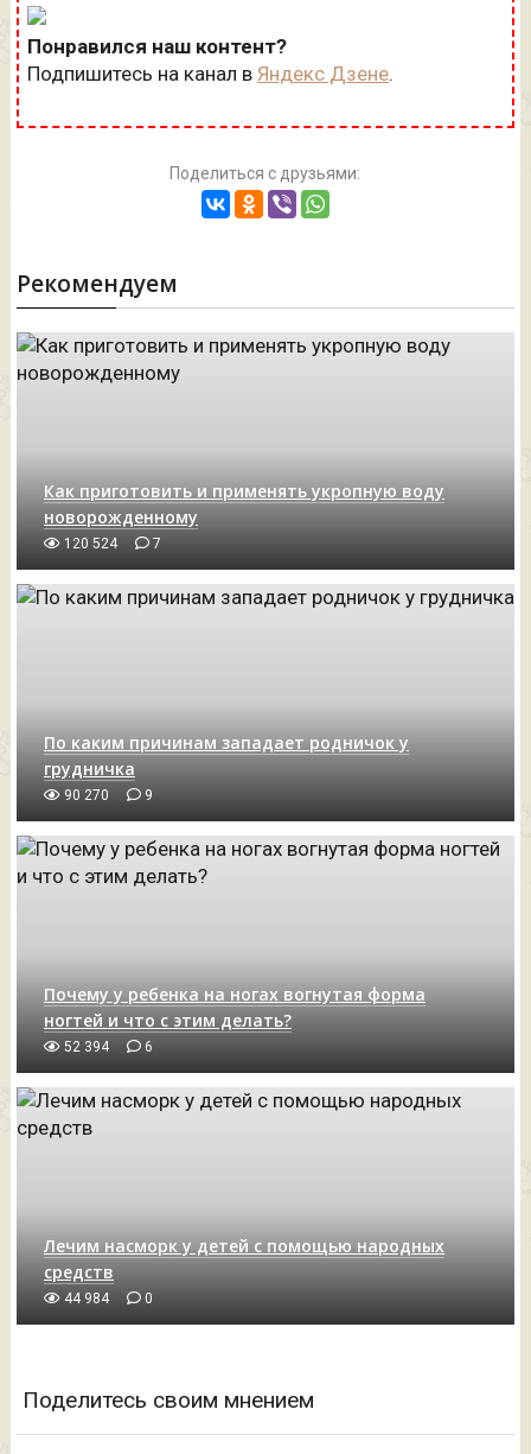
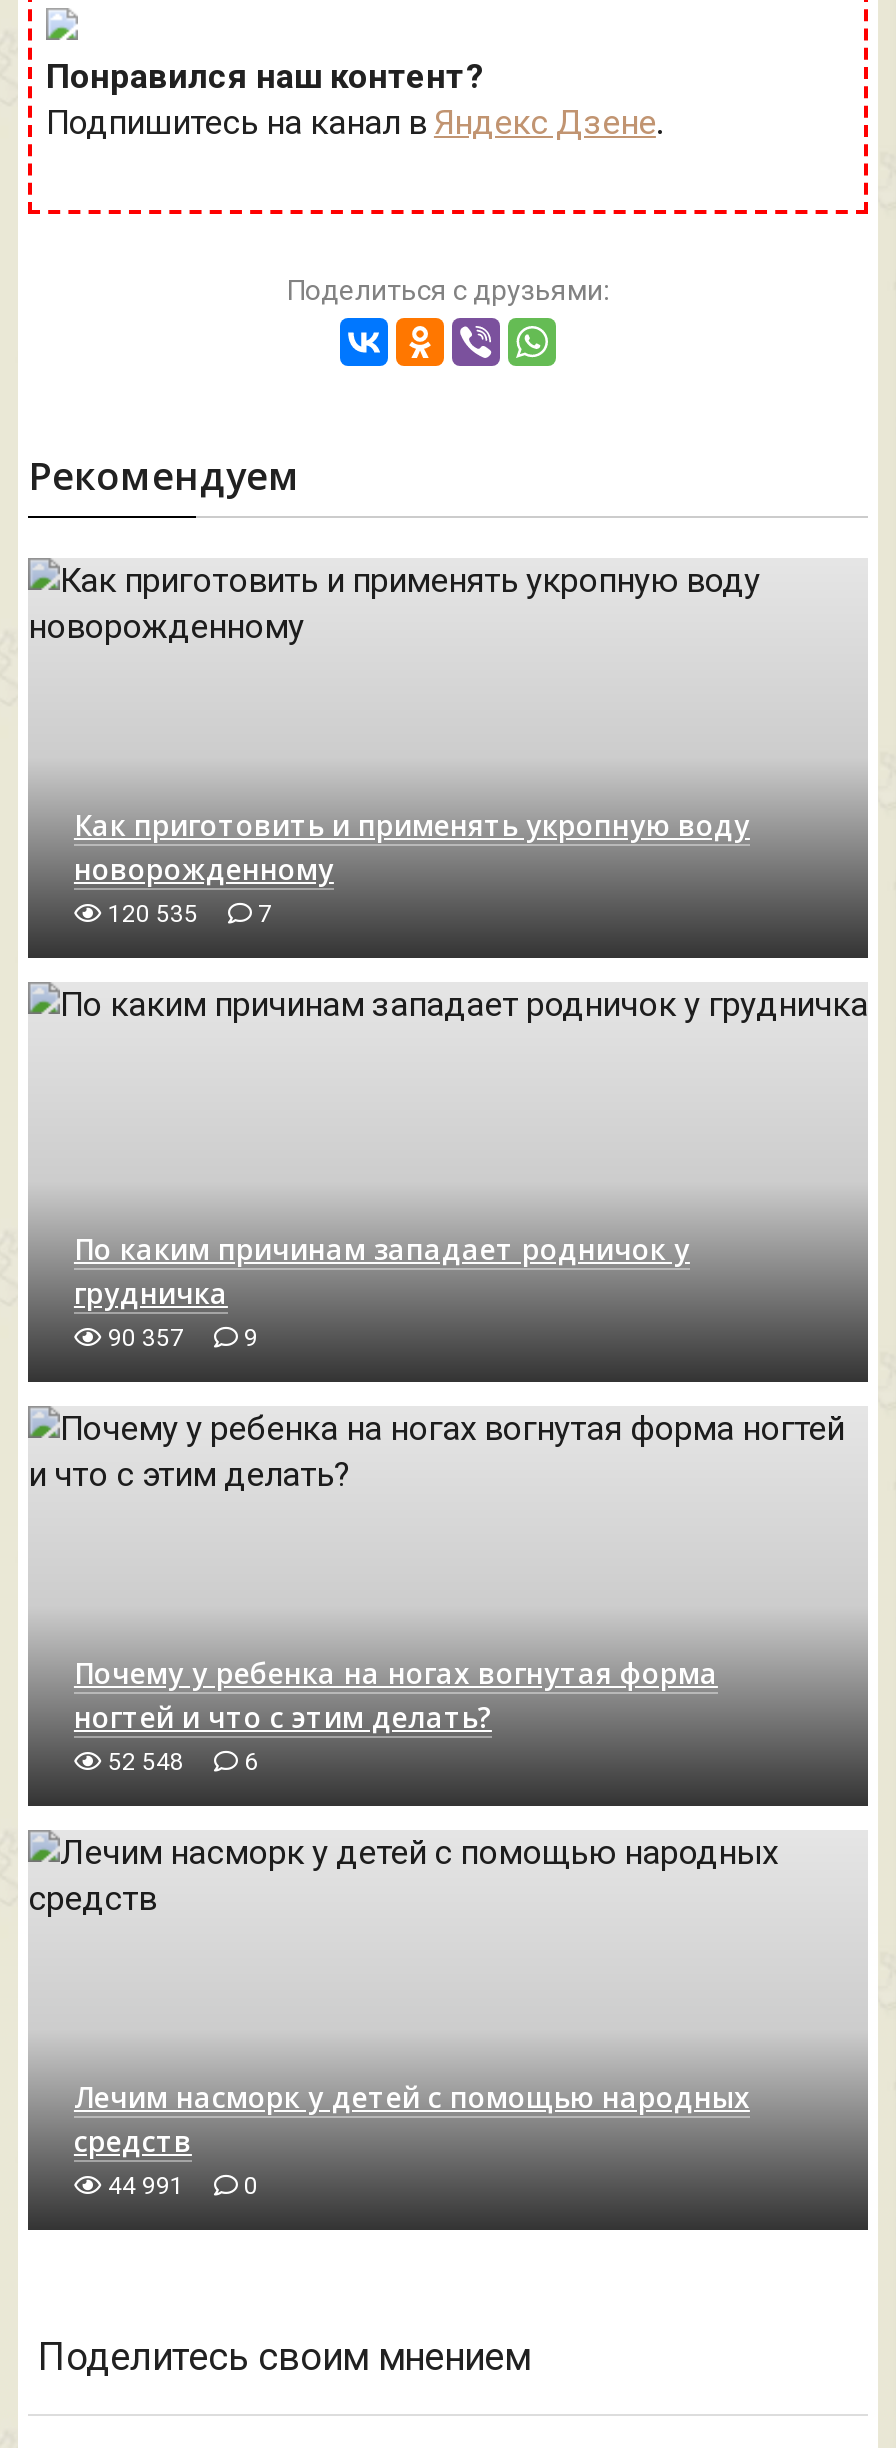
- 120 524 7
+ 120 535 7

- 90 270 9
+ 90 357 9

- 52 394 6
+ 52 548 6

- 44 984 0
+ 44 991 0
